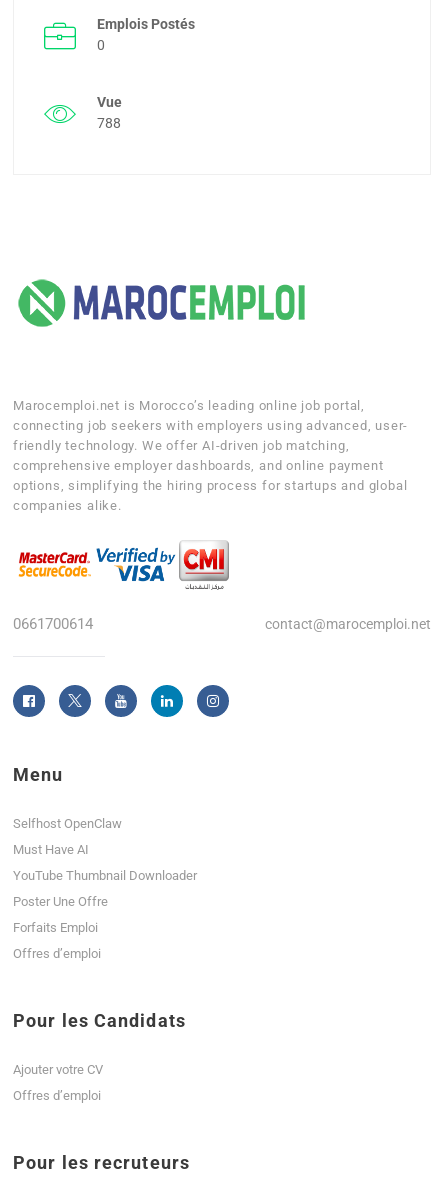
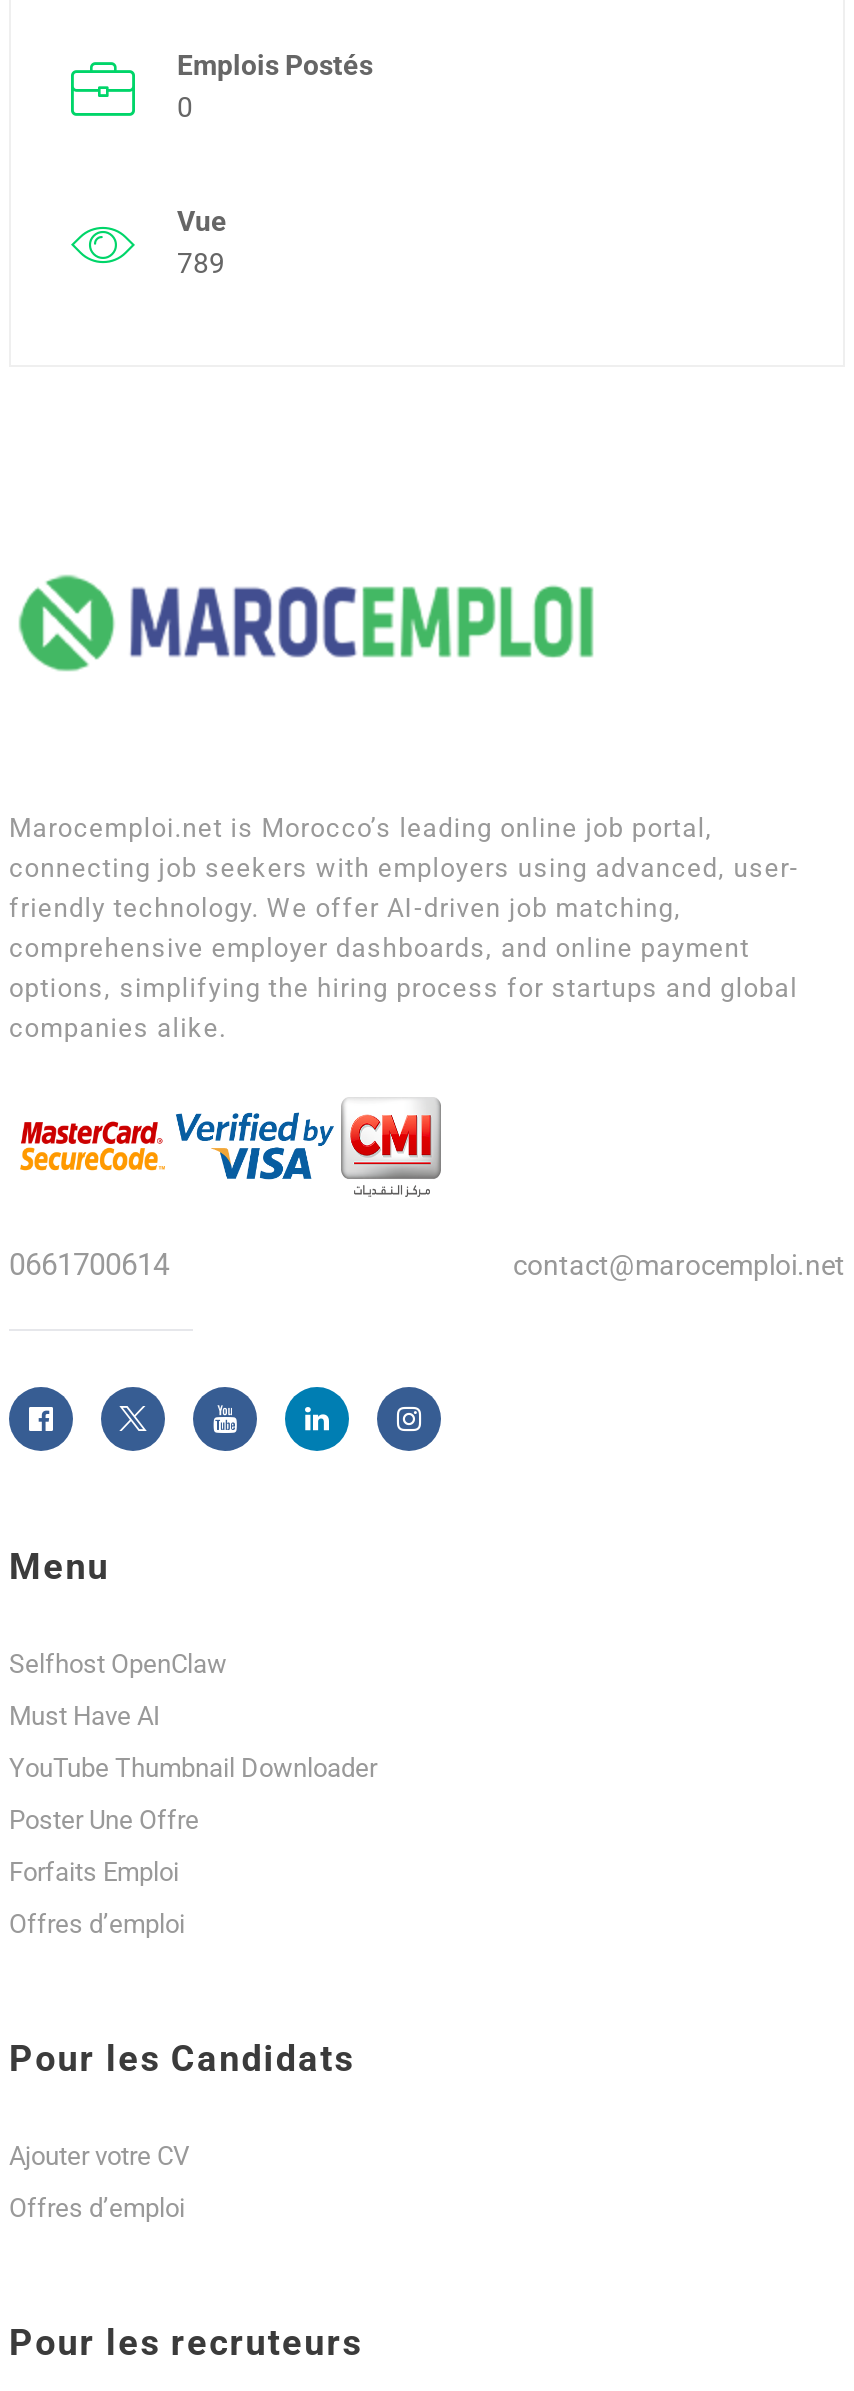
- 788
+ 789
